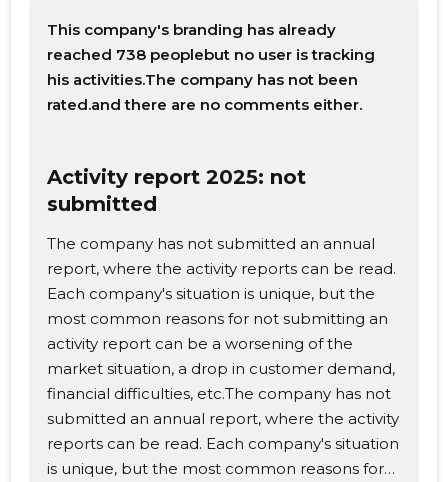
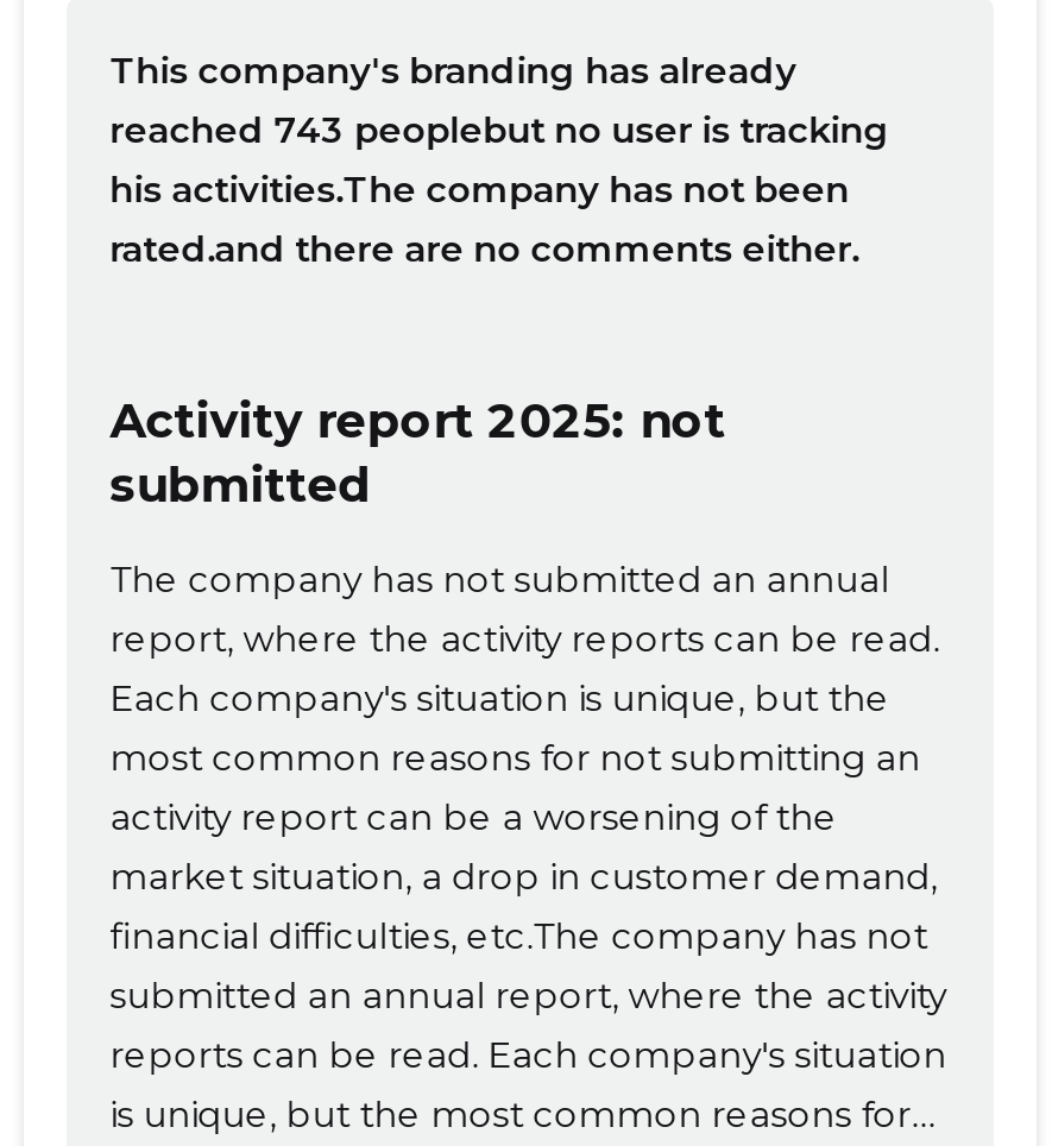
- reached 738 peoplebut no user is tracking
+ reached 743 peoplebut no user is tracking
